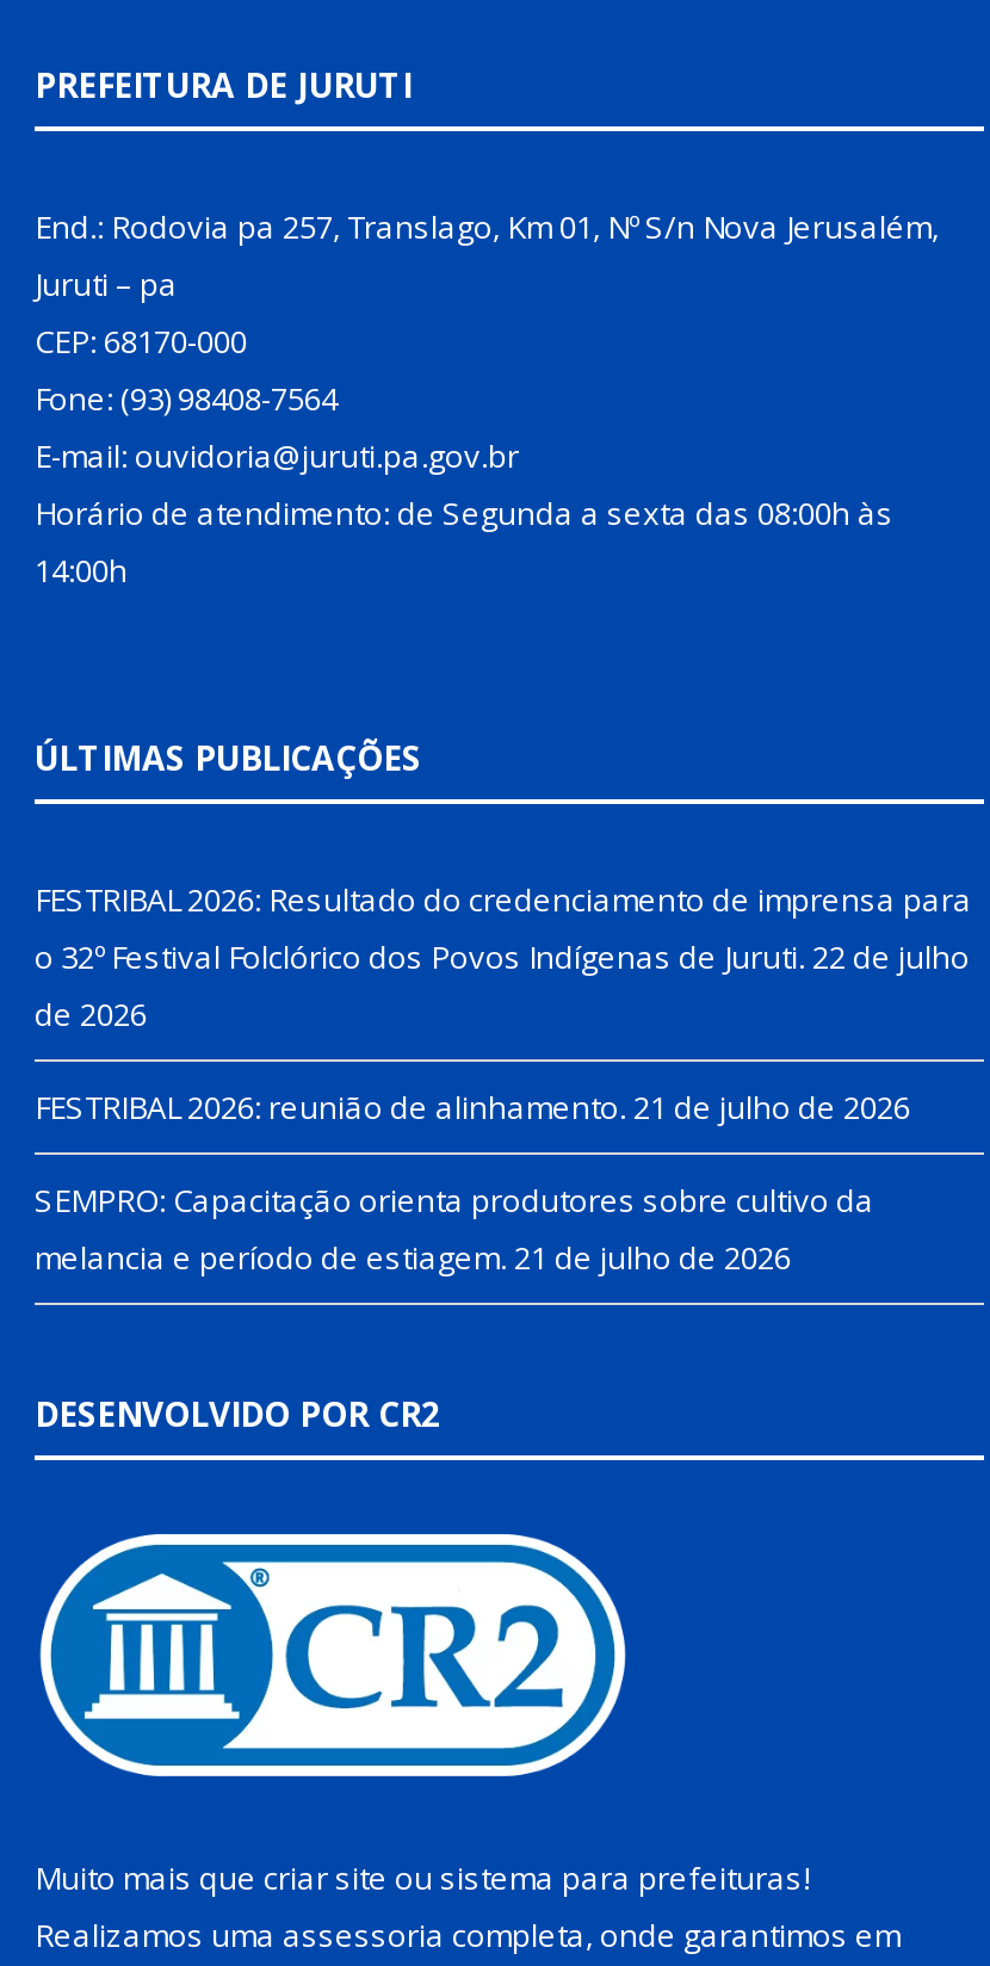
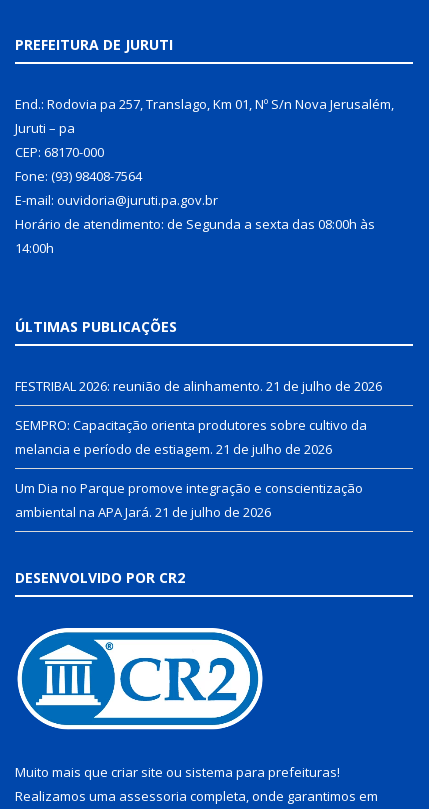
- FESTRIBAL 2026: Resultado do credenciamento de imprensa para
- o 32º Festival Folclórico dos Povos Indígenas de Juruti. 22 de julho
- de 2026

moved up: FESTRIBAL 2026: reunião de alinhamento. 21 de julho de 2026 | SEMPRO: Capacitação orienta produtores sobre cultivo da | melancia e período de estiagem. 21 de julho de 2026

+ Um Dia no Parque promove integração e conscientização
+ ambiental na APA Jará. 21 de julho de 2026
